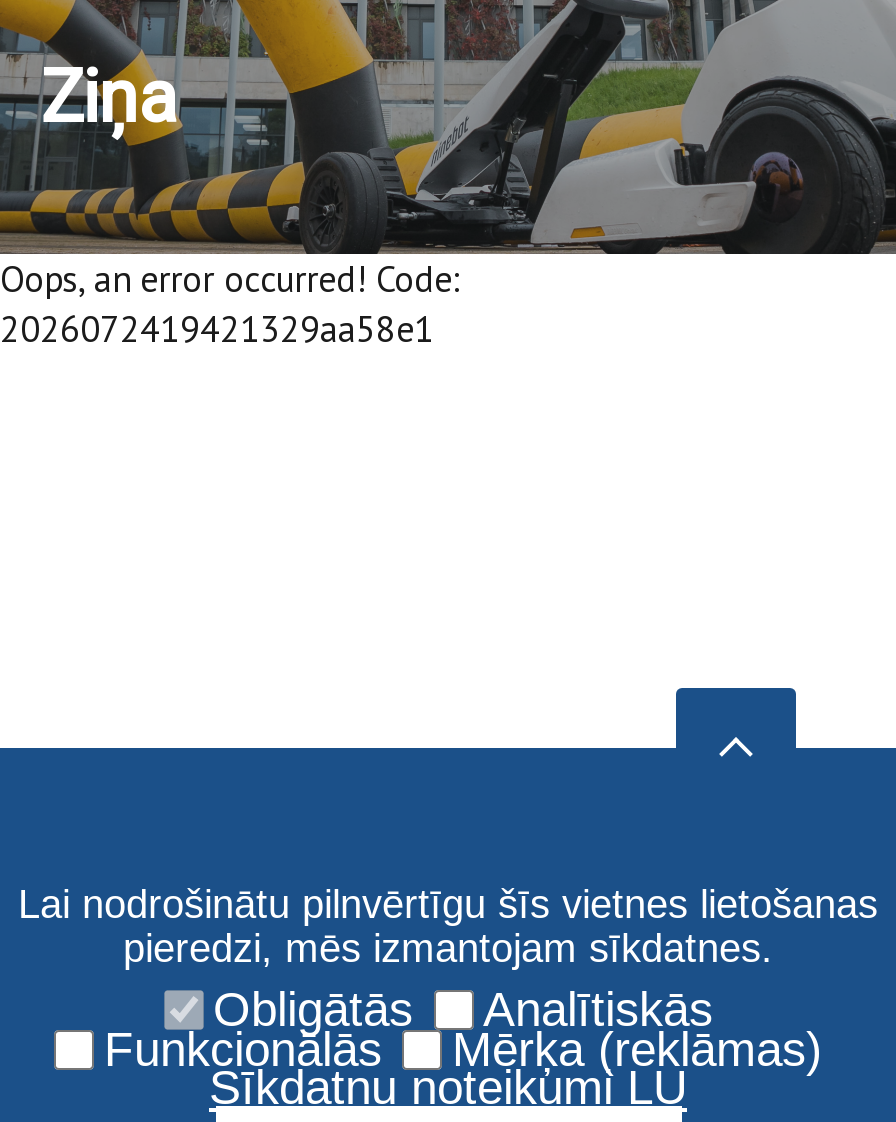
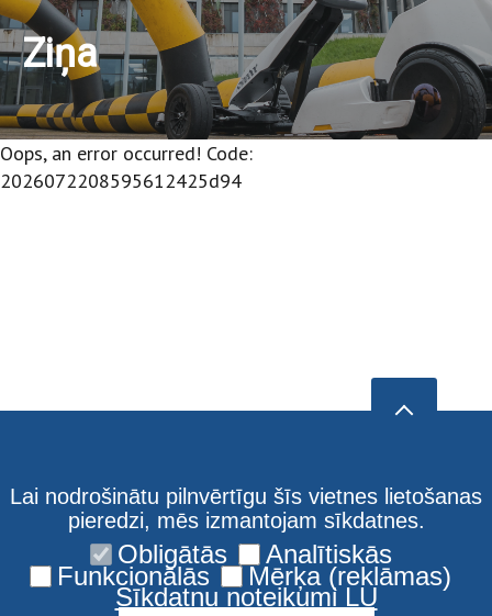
- 2026072419421329aa58e1
+ 2026072208595612425d94
